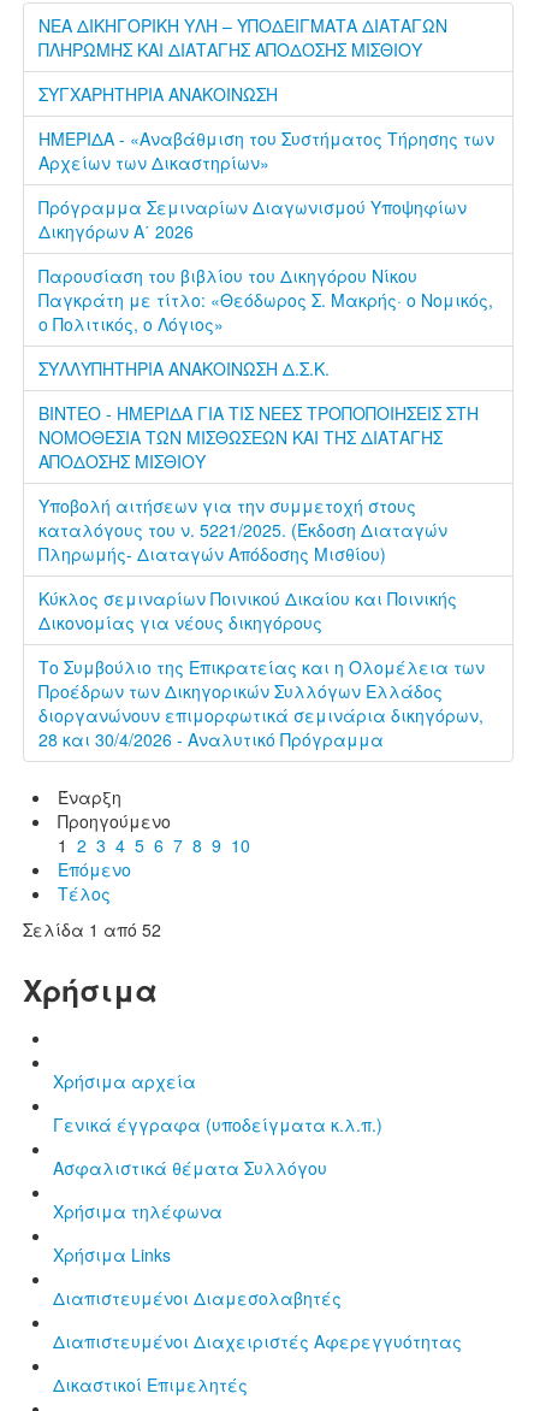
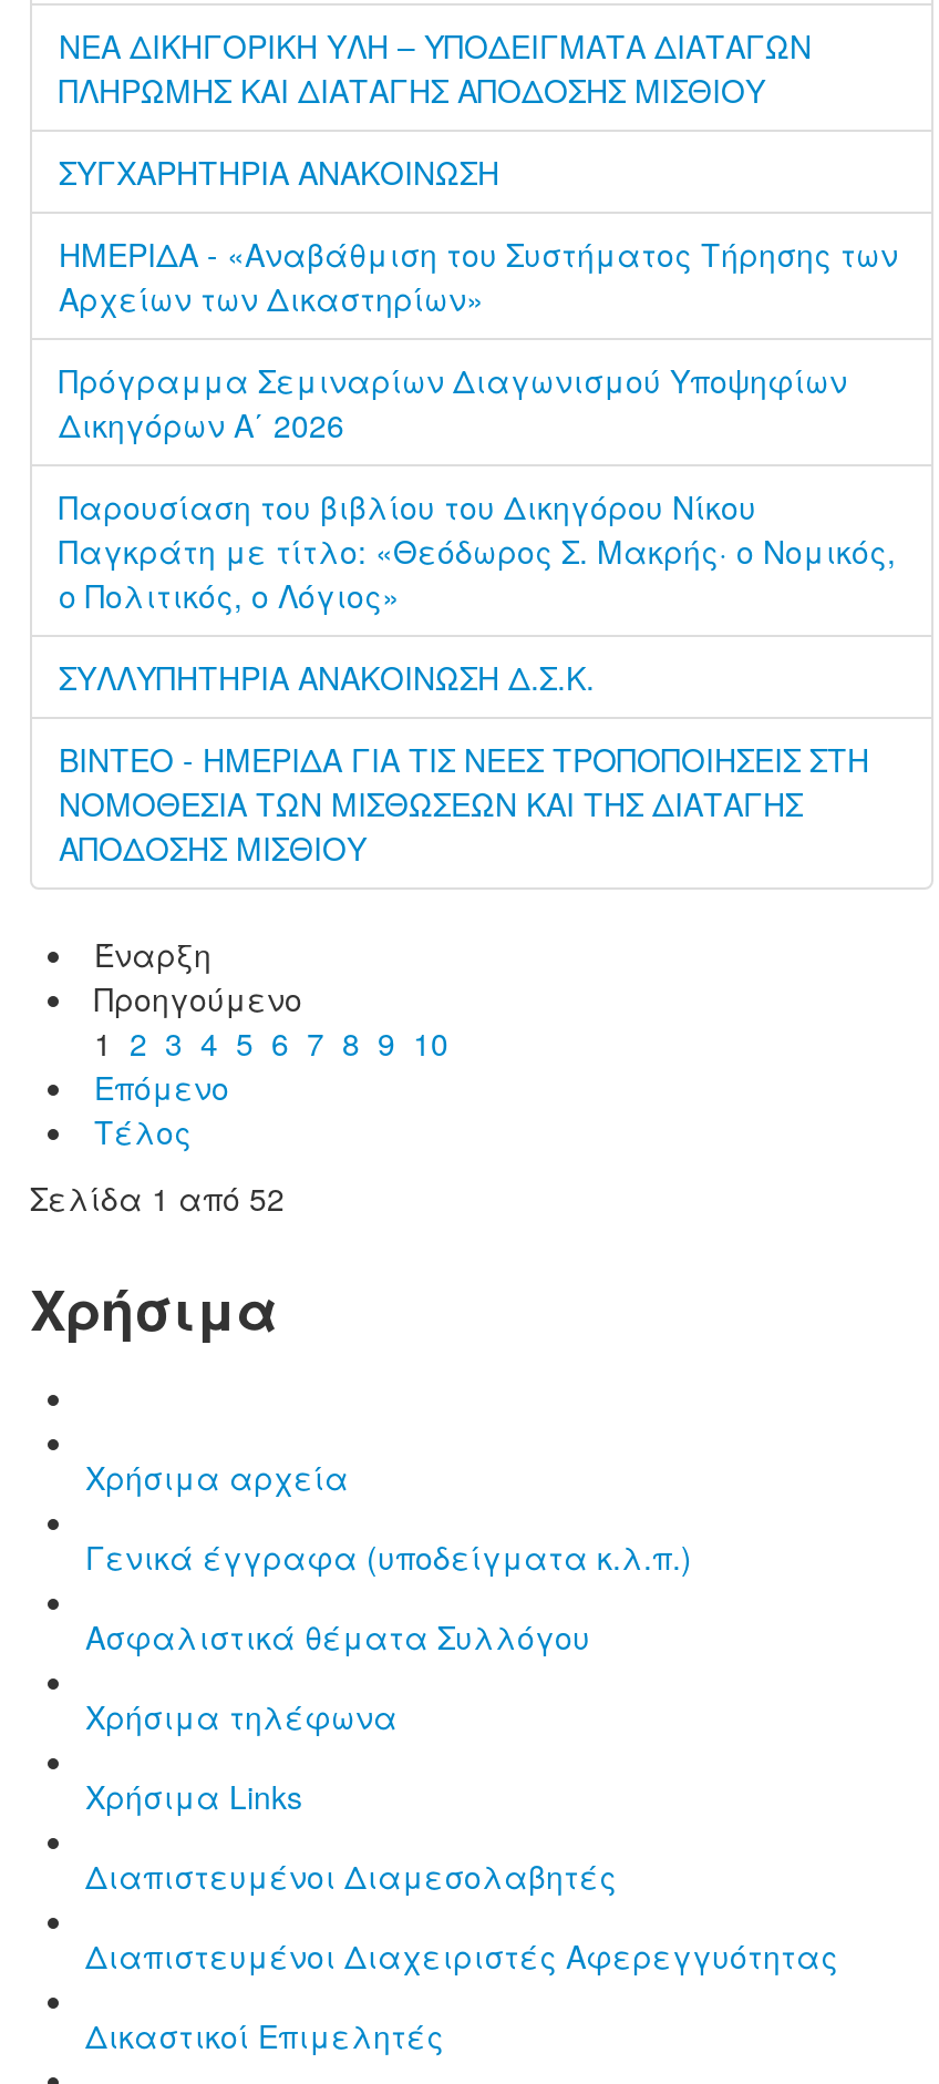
- Υποβολή αιτήσεων για την συμμετοχή στους
- καταλόγους του ν. 5221/2025. (Έκδοση Διαταγών
- Πληρωμής- Διαταγών Απόδοσης Μισθίου)
- Κύκλος σεμιναρίων Ποινικού Δικαίου και Ποινικής
- Δικονομίας για νέους δικηγόρους
- Το Συμβούλιο της Επικρατείας και η Ολομέλεια των
- Προέδρων των Δικηγορικών Συλλόγων Ελλάδος
- διοργανώνουν επιμορφωτικά σεμινάρια δικηγόρων,
- 28 και 30/4/2026 - Αναλυτικό Πρόγραμμα
